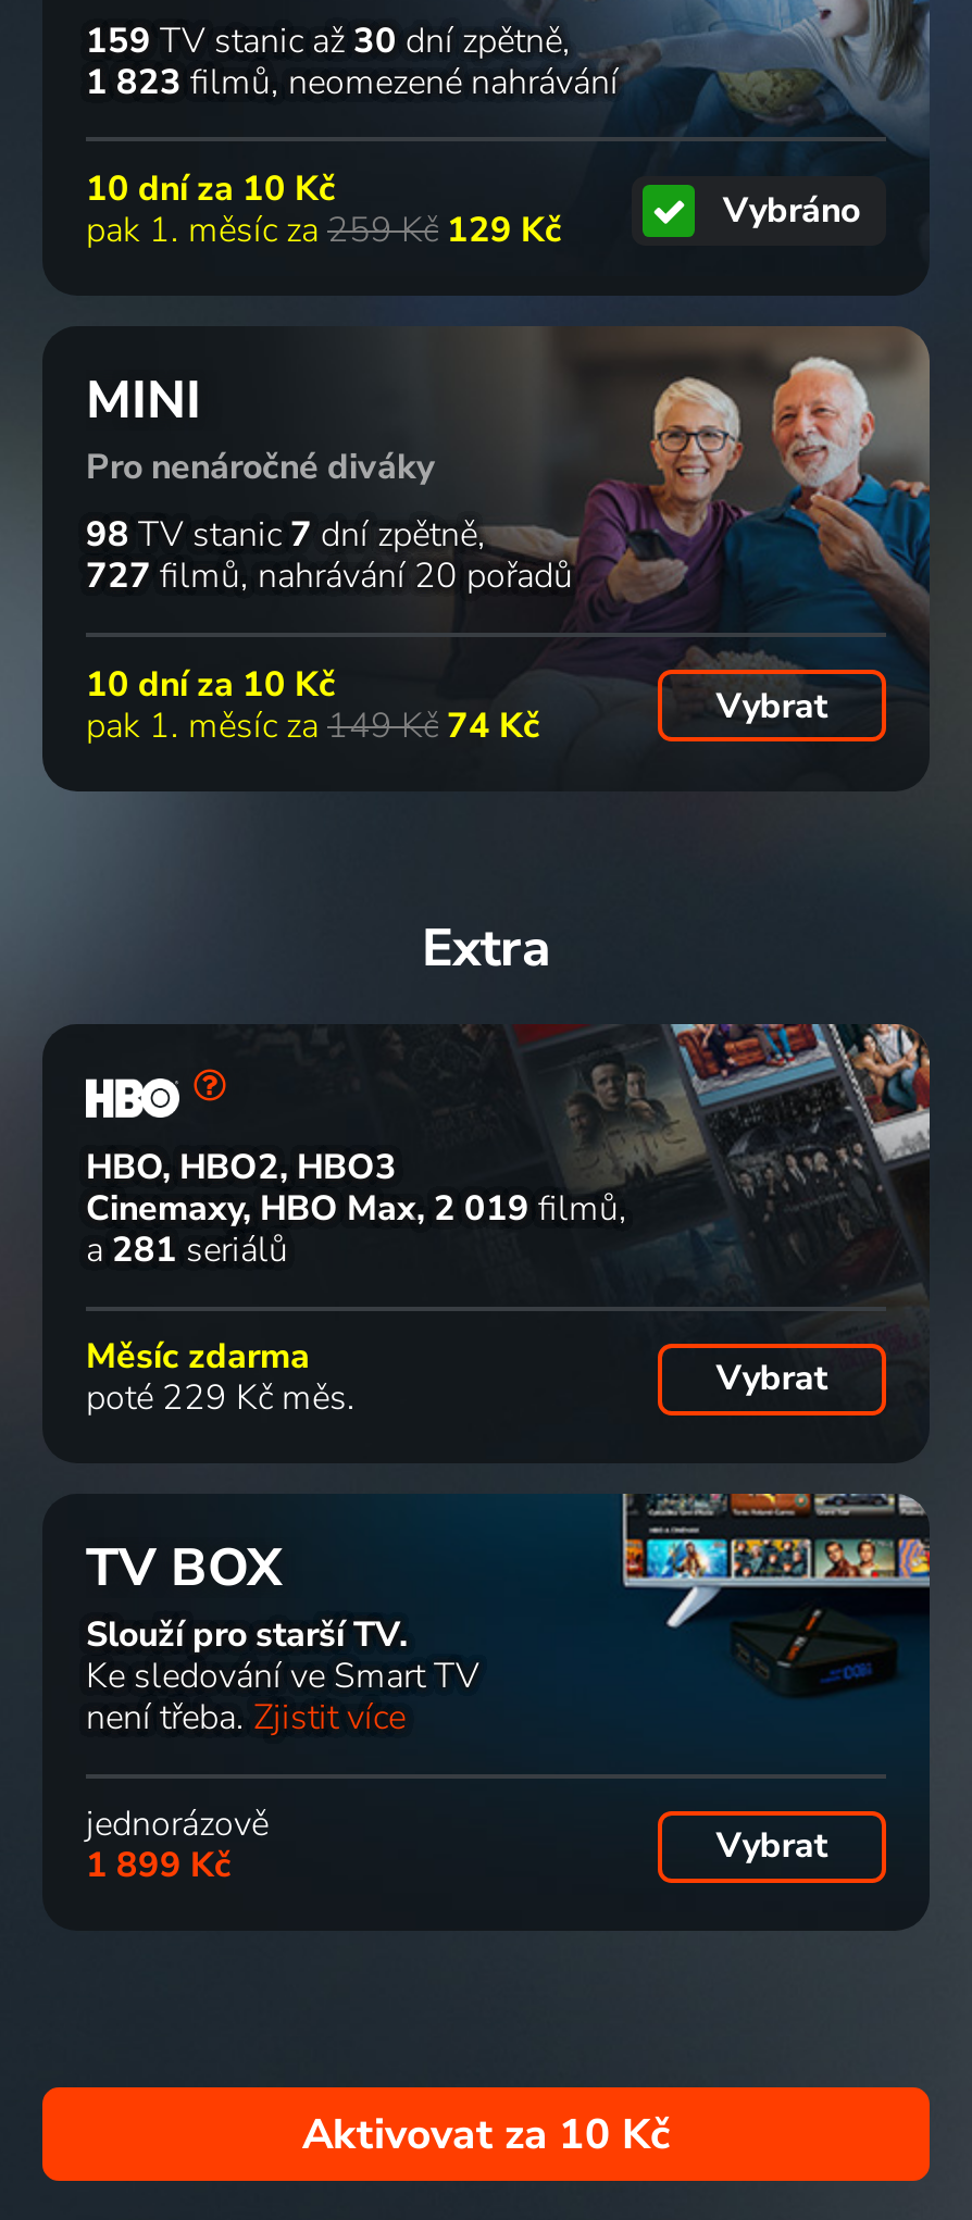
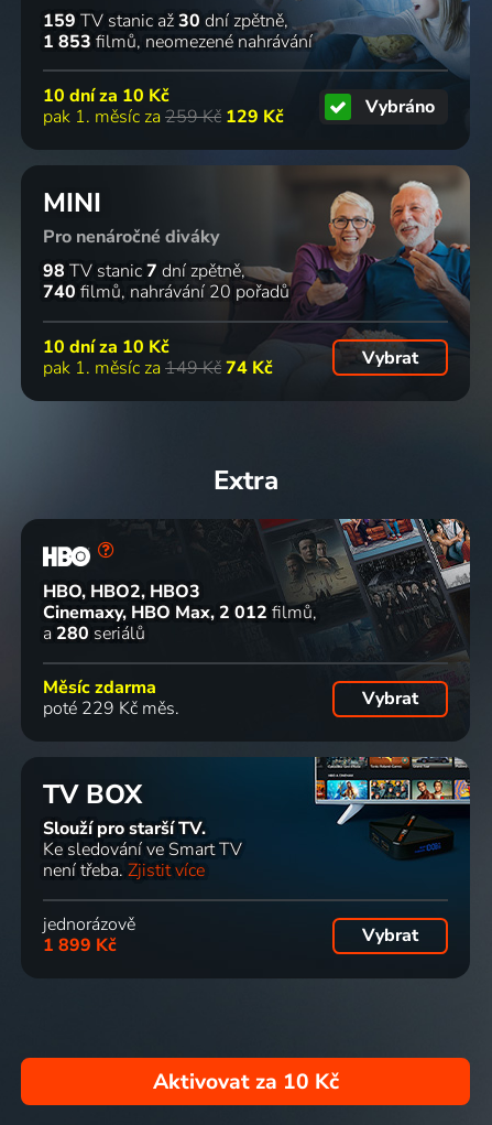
- 1 823 filmů neomezené nahrávání
+ 1 853 filmů neomezené nahrávání

- 727 filmů nahrávání 20 pořadů
+ 740 filmů nahrávání 20 pořadů

- Cinemaxy, HBO Max 2 019 filmů
+ Cinemaxy, HBO Max 2 012 filmů

- a 281 seriálů
+ a 280 seriálů
